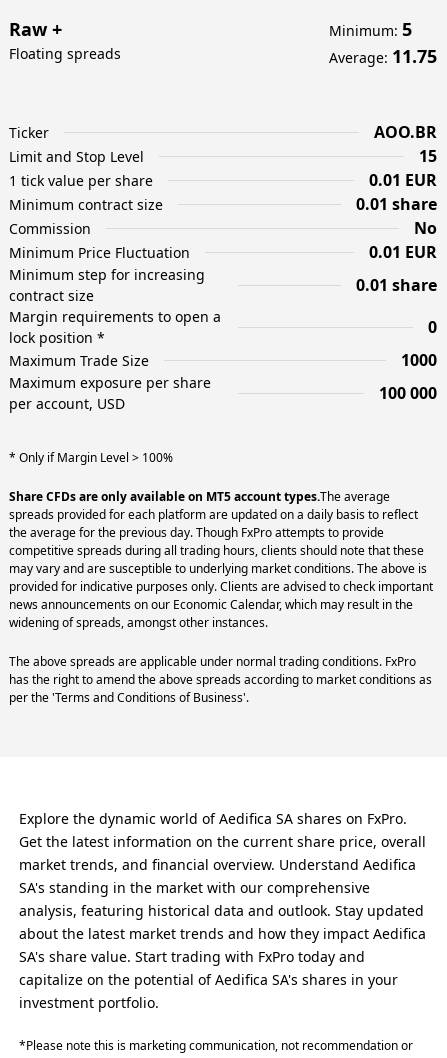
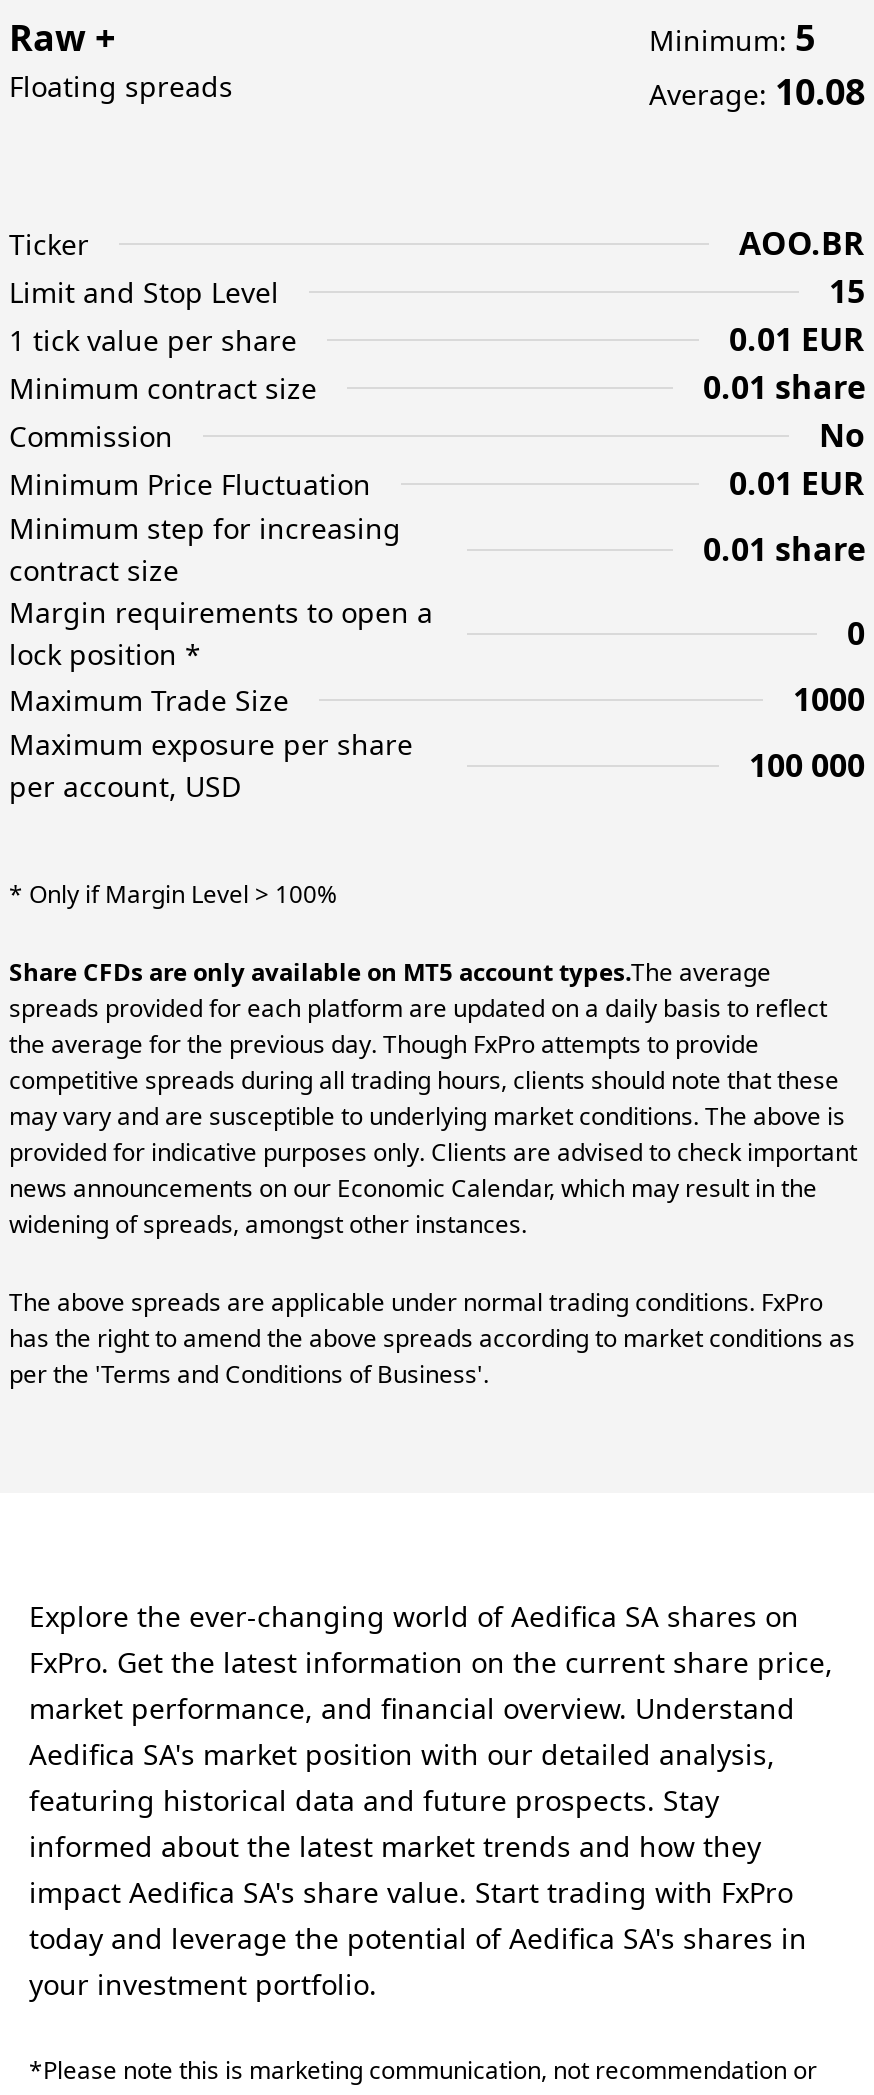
- Average: 11.75
+ Average: 10.08

- Explore the dynamic world of Aedifica SA shares on FxPro.
- Get the latest information on the current share price, overall
- market trends, and financial overview. Understand Aedifica
- SA's standing in the market with our comprehensive
- analysis, featuring historical data and outlook. Stay updated
- about the latest market trends and how they impact Aedifica
- SA's share value. Start trading with FxPro today and
- capitalize on the potential of Aedifica SA's shares in your
- investment portfolio.
+ Explore the ever-changing world of Aedifica SA shares on
+ FxPro. Get the latest information on the current share price,
+ market performance, and financial overview. Understand
+ Aedifica SA's market position with our detailed analysis,
+ featuring historical data and future prospects. Stay
+ informed about the latest market trends and how they
+ impact Aedifica SA's share value. Start trading with FxPro
+ today and leverage the potential of Aedifica SA's shares in
+ your investment portfolio.
